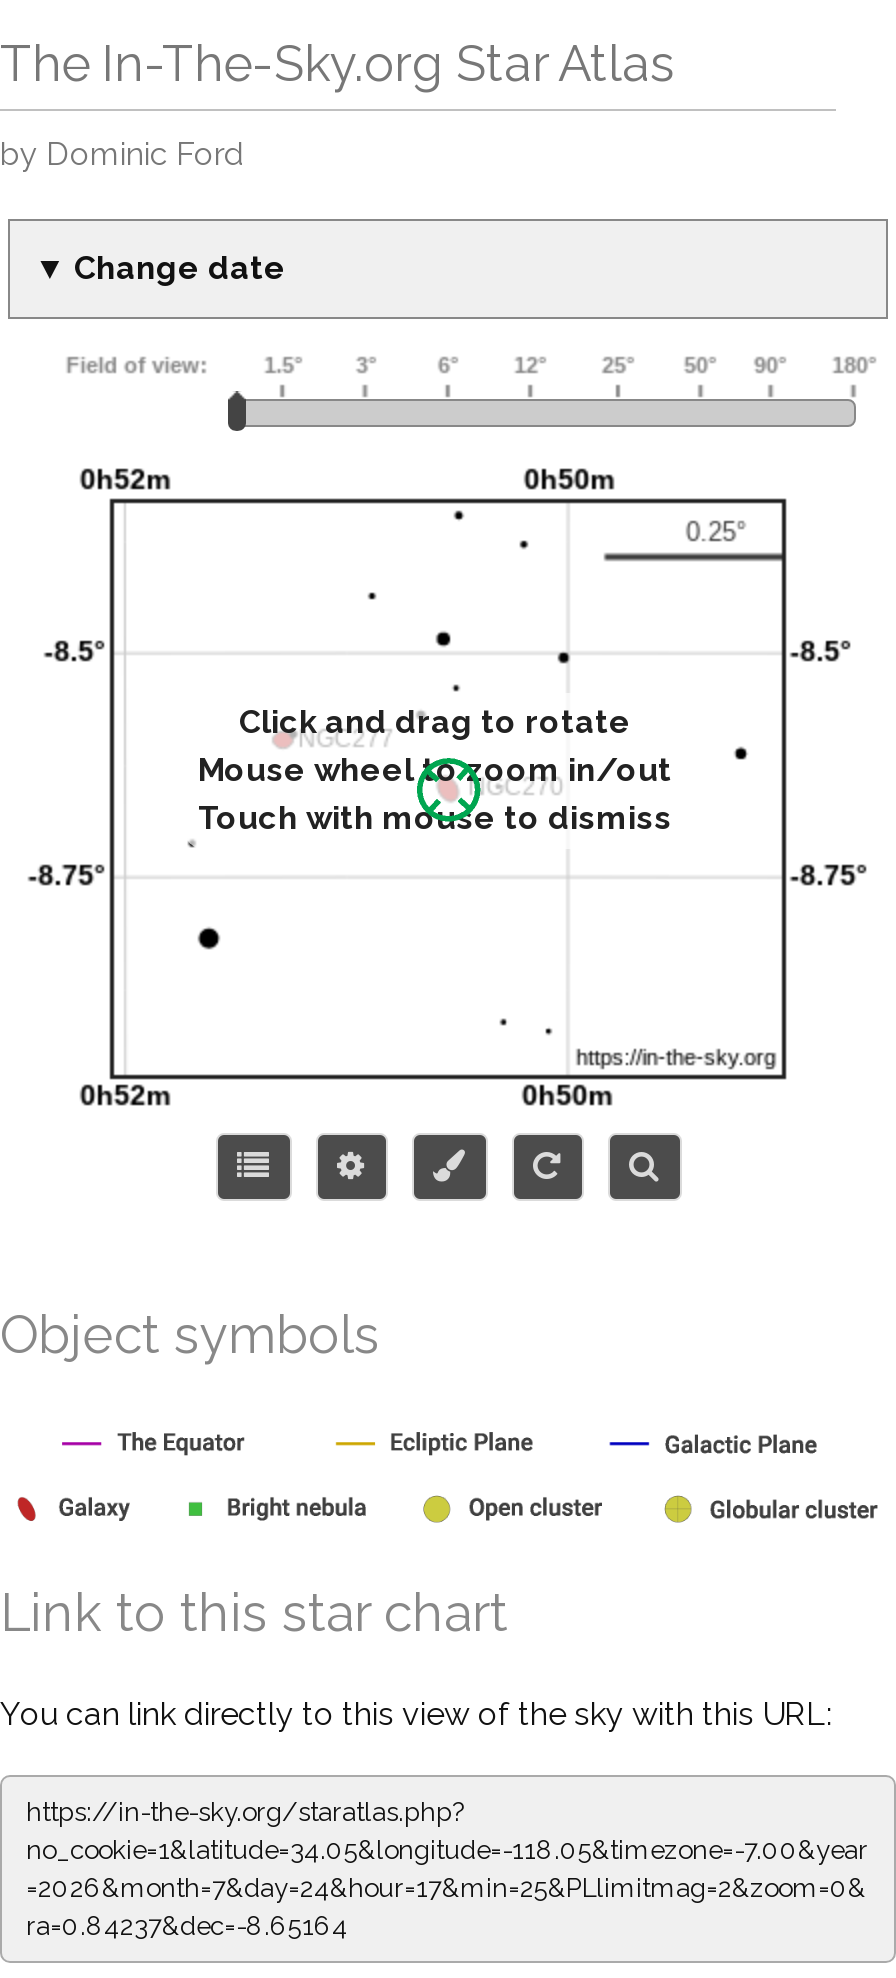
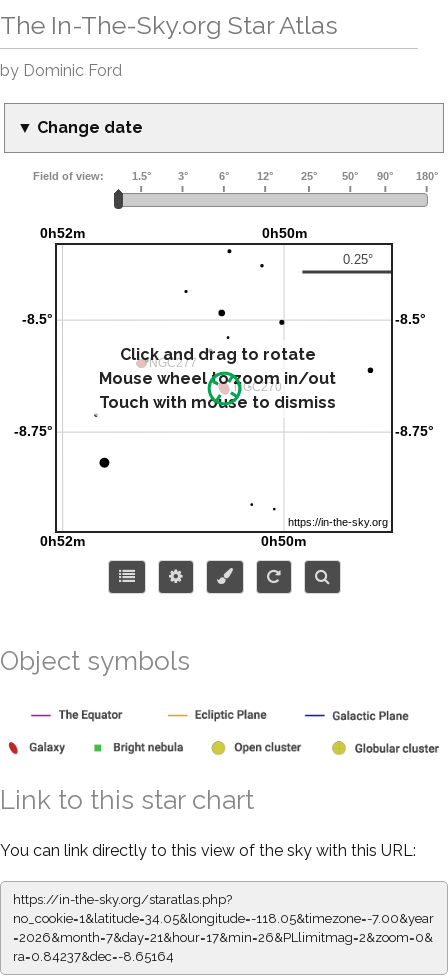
- =2026&month=7&day=24&hour=17&min=25&PLlimitmag=2&zoom=0&
+ =2026&month=7&day=21&hour=17&min=26&PLlimitmag=2&zoom=0&
